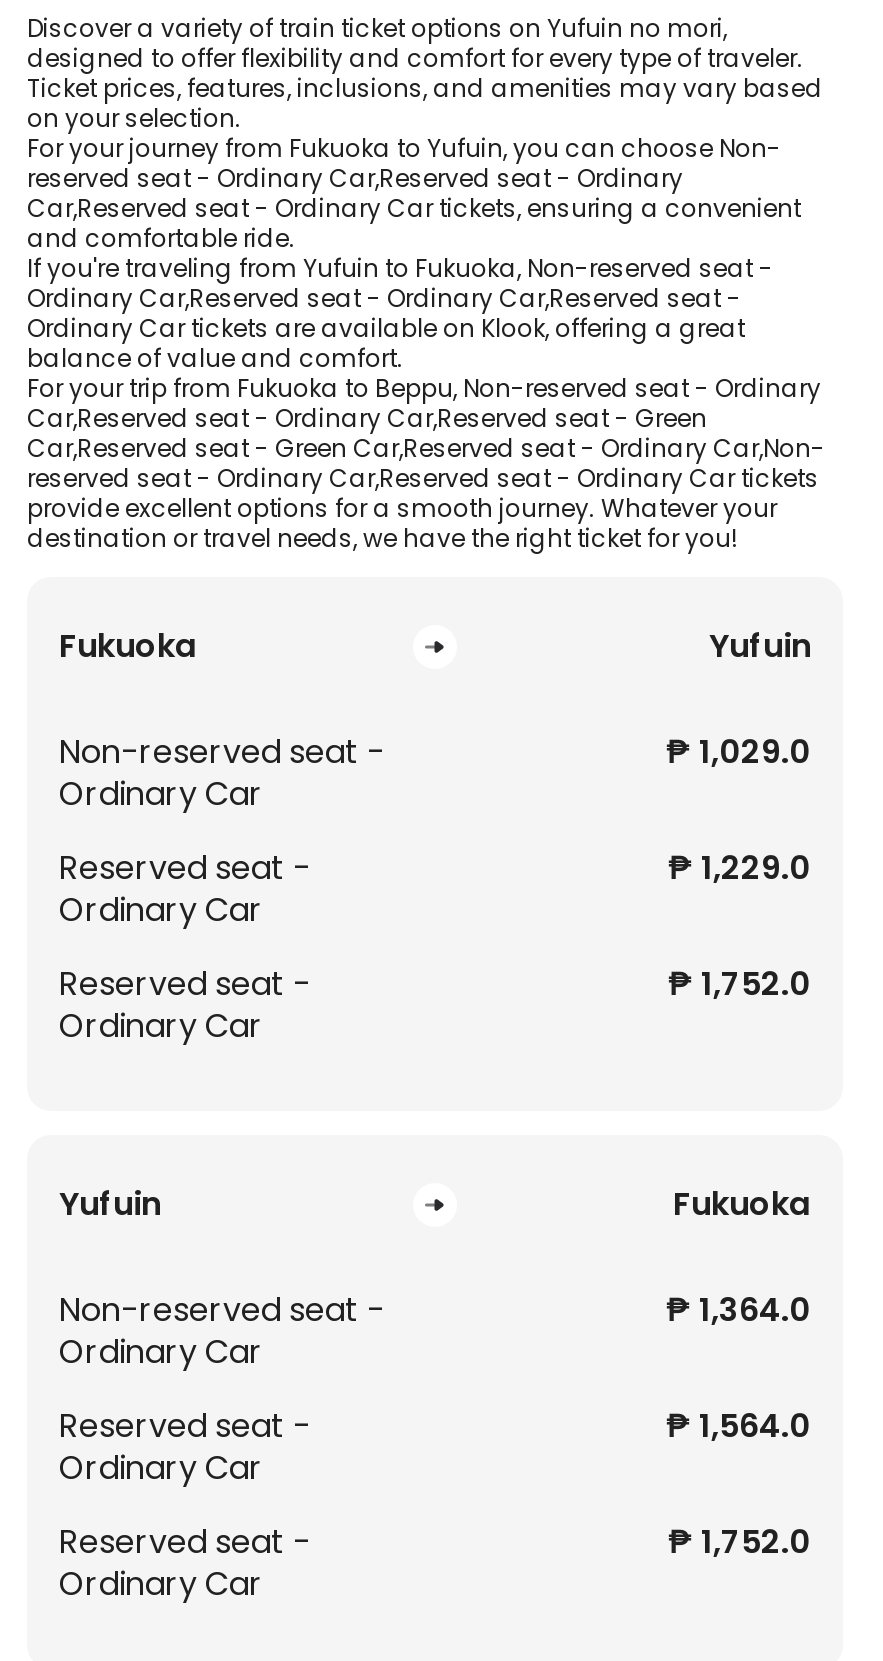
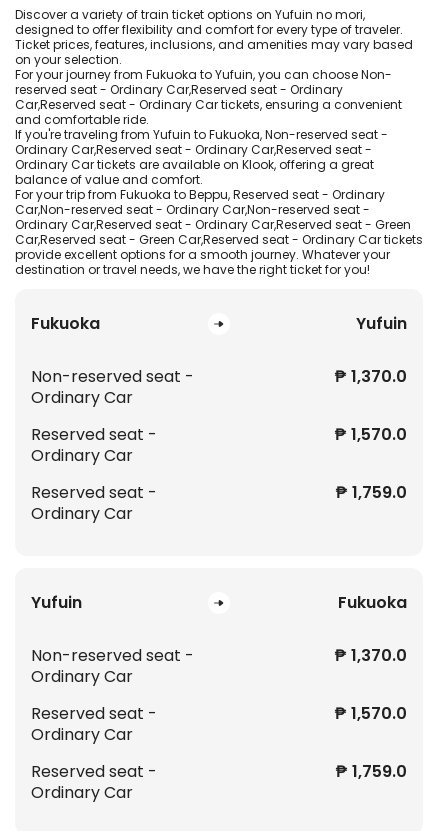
- For your trip from Fukuoka to Beppu, Non-reserved seat - Ordinary
- Car,Reserved seat - Ordinary Car,Reserved seat - Green
- Car,Reserved seat - Green Car,Reserved seat - Ordinary Car,Non-
- reserved seat - Ordinary Car,Reserved seat - Ordinary Car tickets
+ For your trip from Fukuoka to Beppu, Reserved seat - Ordinary
+ Car,Non-reserved seat - Ordinary Car,Non-reserved seat -
+ Ordinary Car,Reserved seat - Ordinary Car,Reserved seat - Green
+ Car,Reserved seat - Green Car,Reserved seat - Ordinary Car tickets

- ₱ 1,029.0
+ ₱ 1,370.0

- ₱ 1,229.0
+ ₱ 1,570.0

- ₱ 1,752.0
+ ₱ 1,759.0

- ₱ 1,364.0
+ ₱ 1,370.0

- ₱ 1,564.0
+ ₱ 1,570.0

- ₱ 1,752.0
+ ₱ 1,759.0
